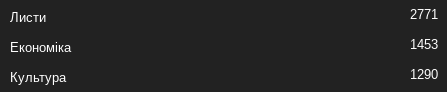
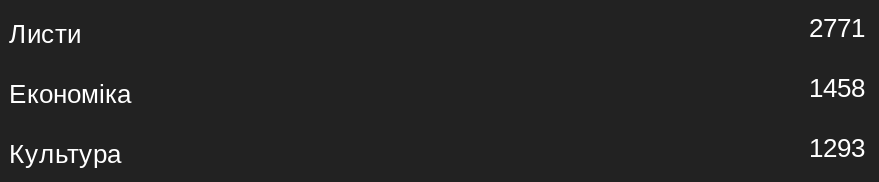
- 1453
+ 1458

- 1290
+ 1293
